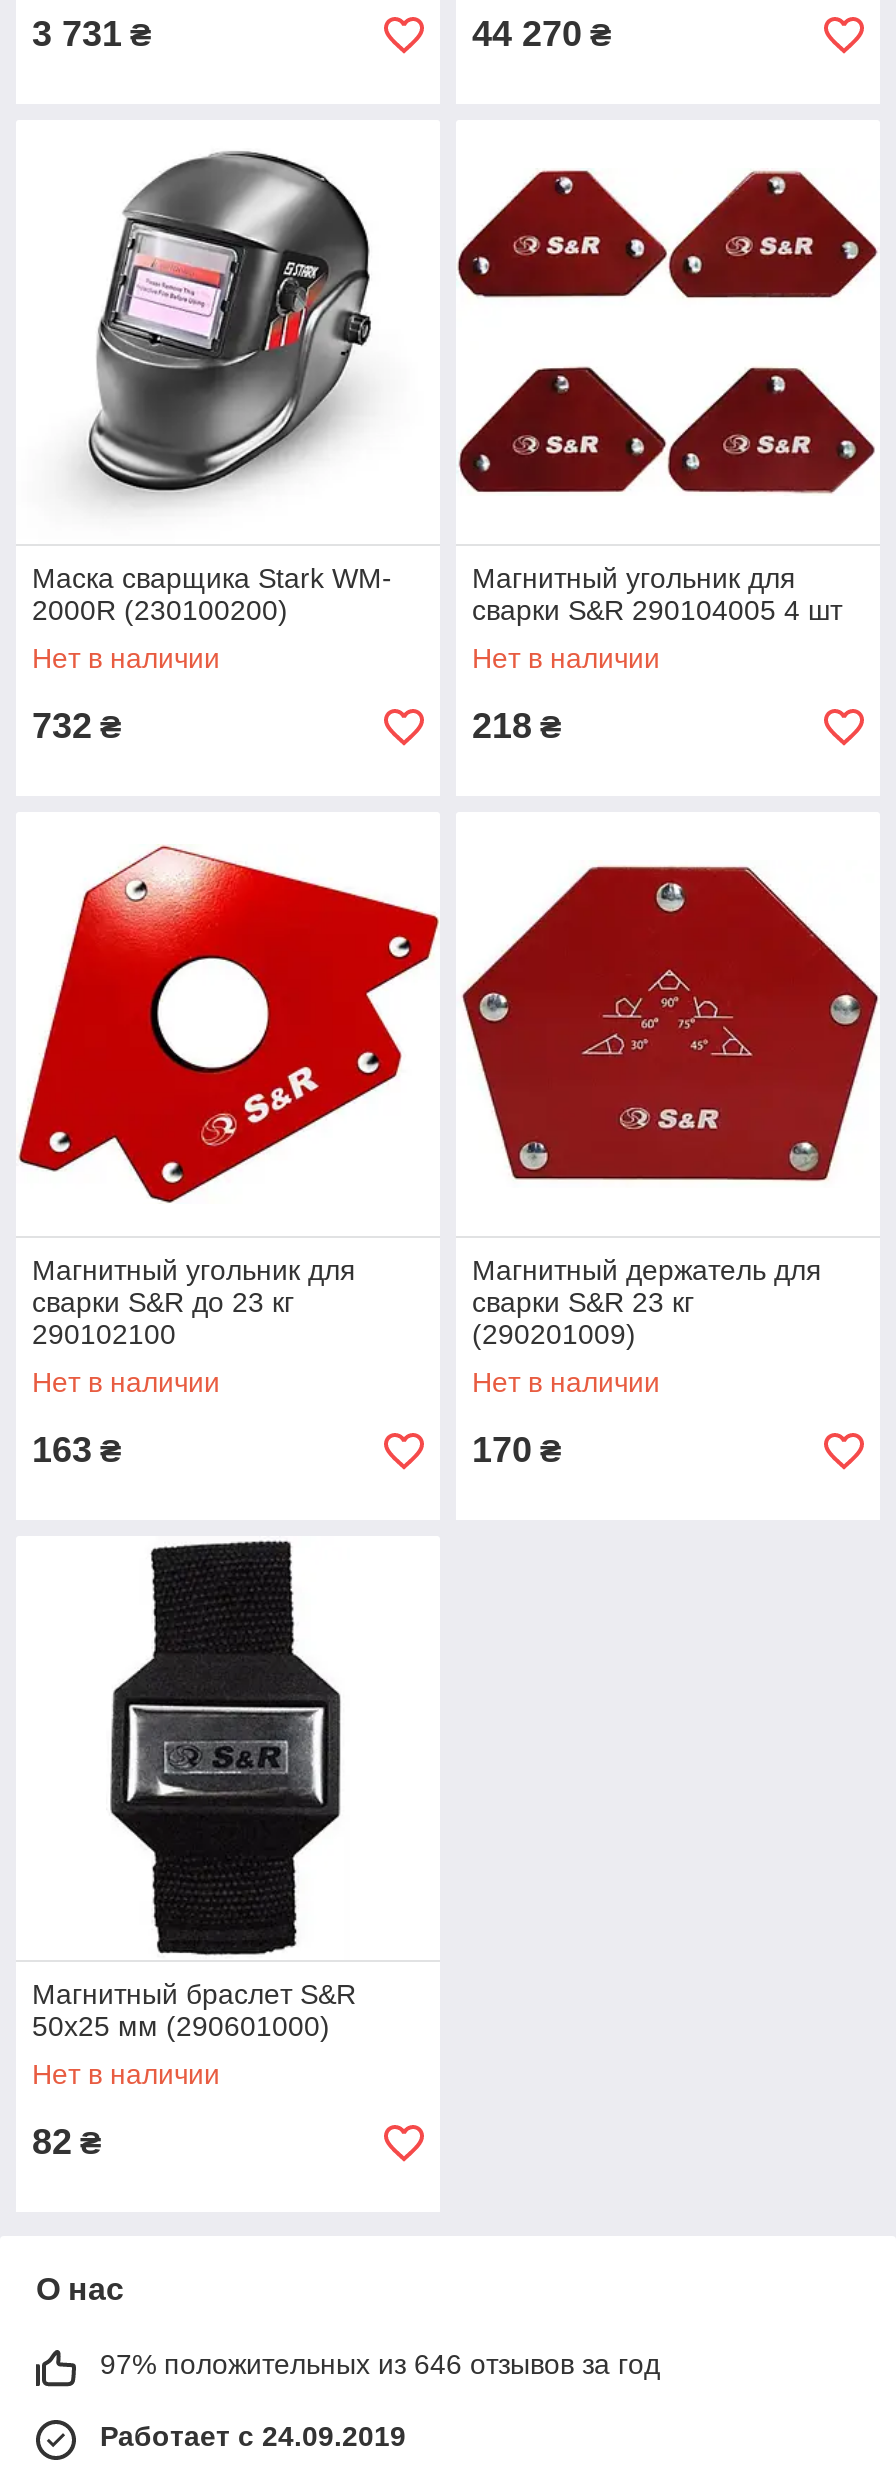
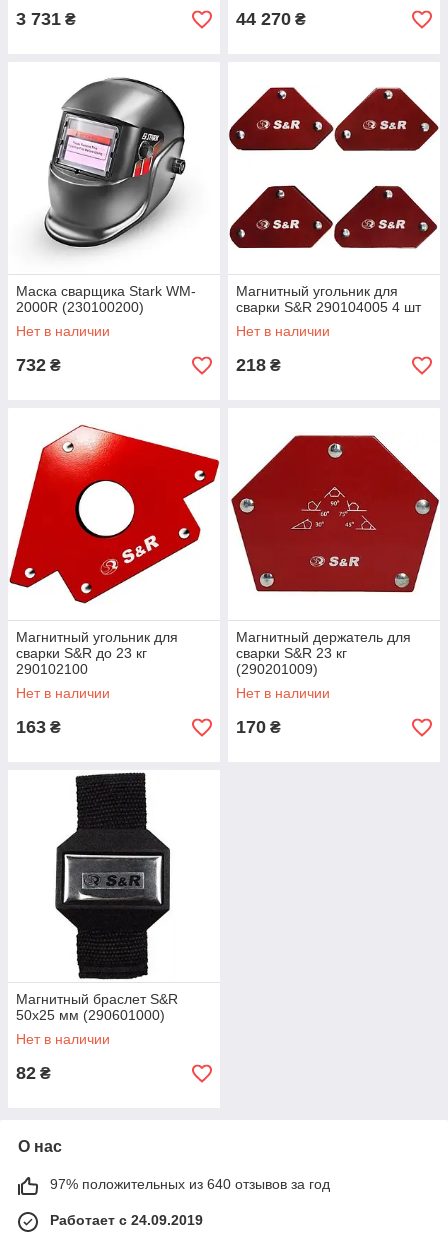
- 97% положительных из 646 отзывов за год
+ 97% положительных из 640 отзывов за год
